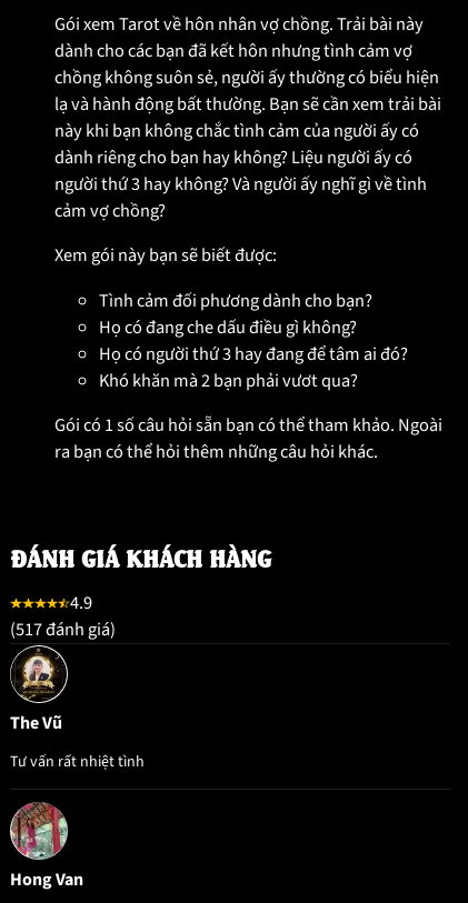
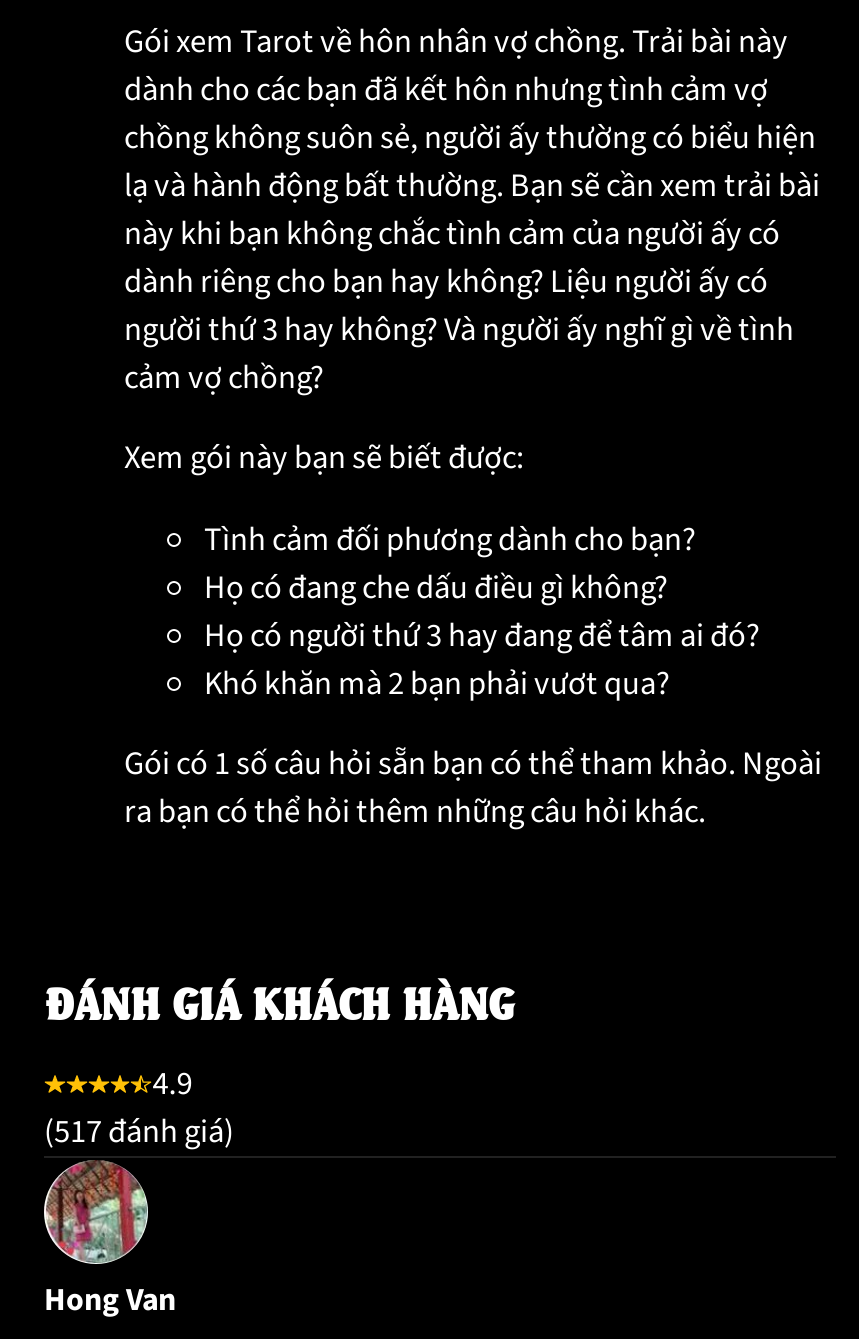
- [image]
- The Vũ
- Tư vấn rất nhiệt tình
